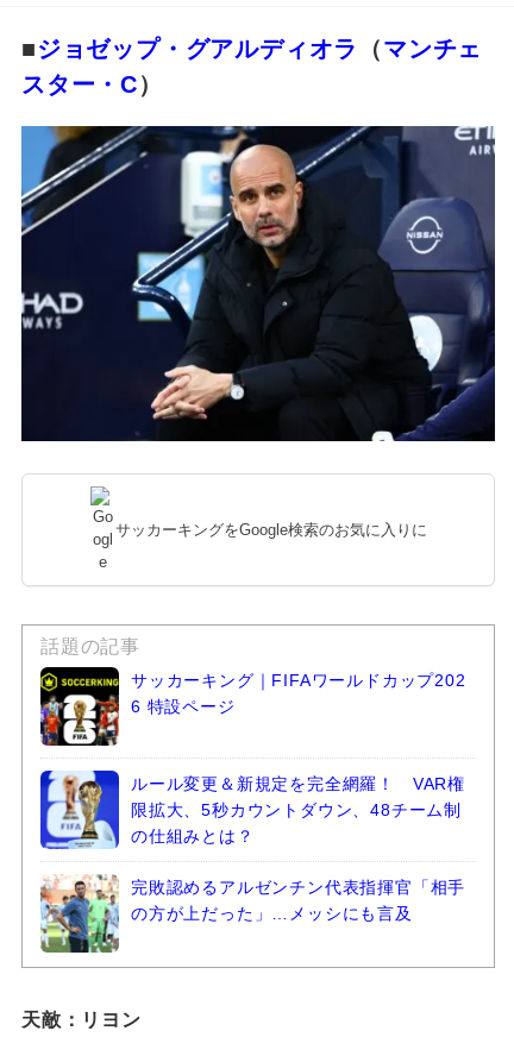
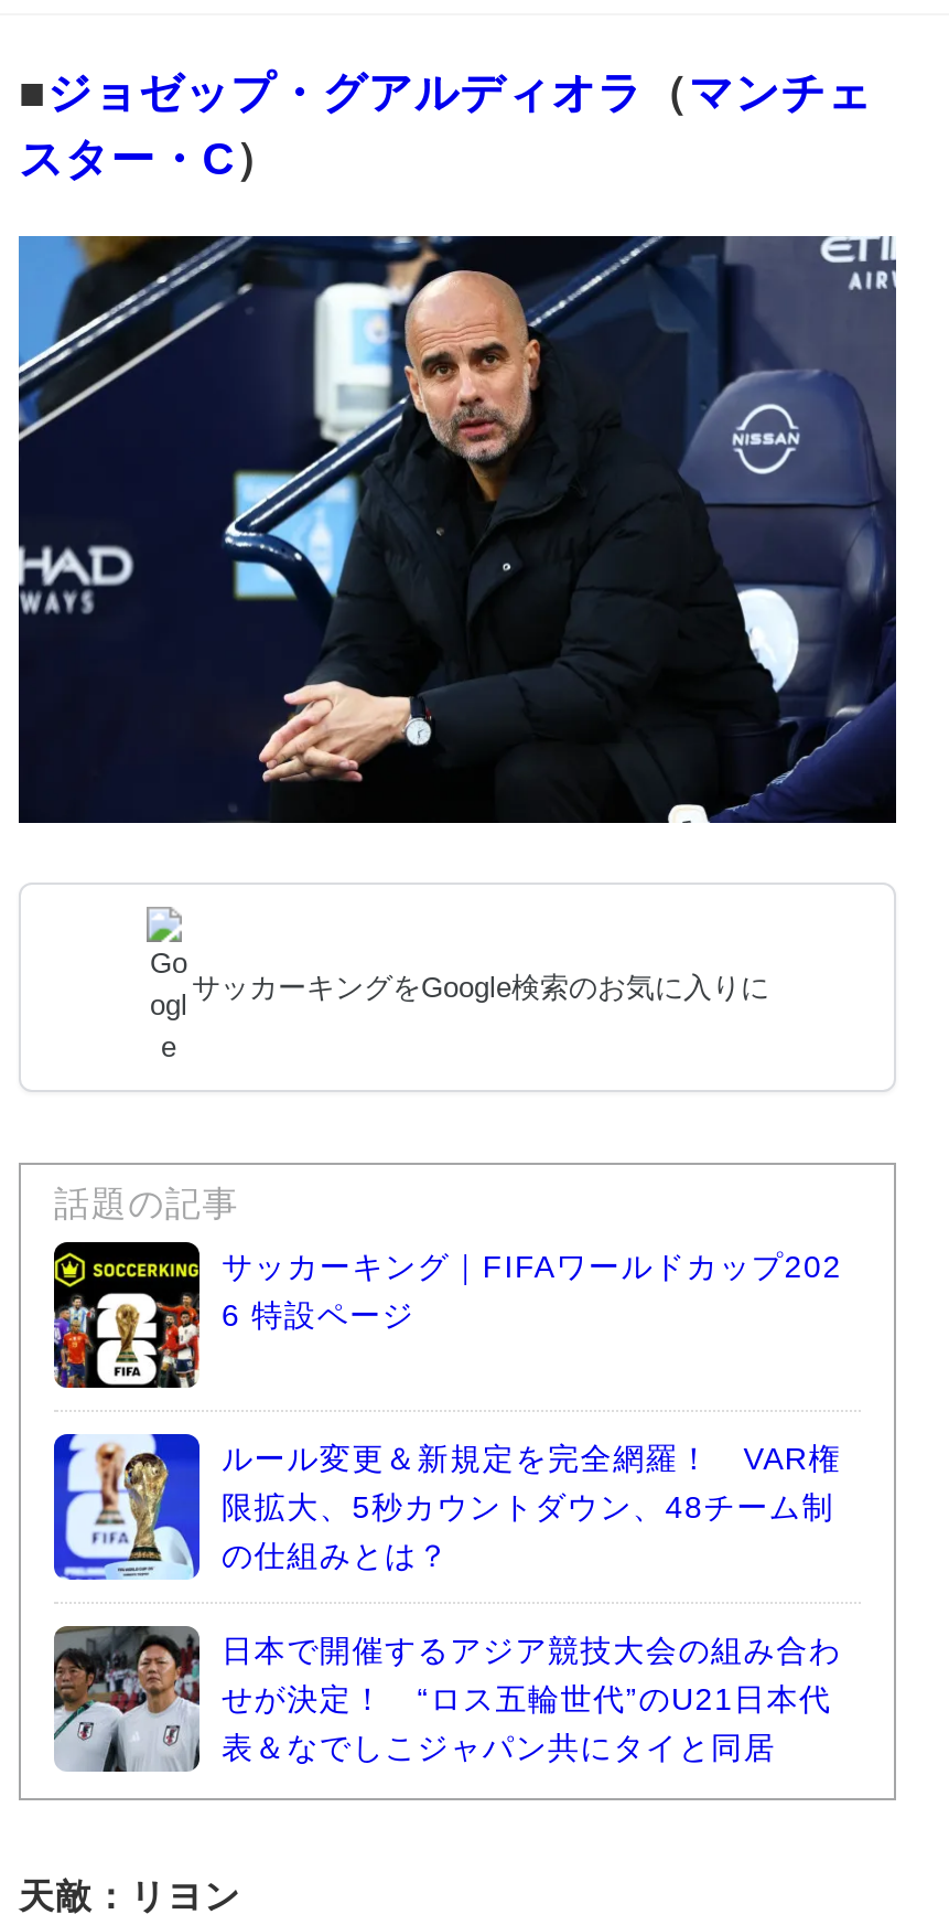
- [image]
- 完敗認めるアルゼンチン代表指揮官「相手
- の方が上だった」…メッシにも言及
+ [image]
+ 日本で開催するアジア競技大会の組み合わ
+ せが決定！ “ロス五輪世代”のU21日本代
+ 表＆なでしこジャパン共にタイと同居
